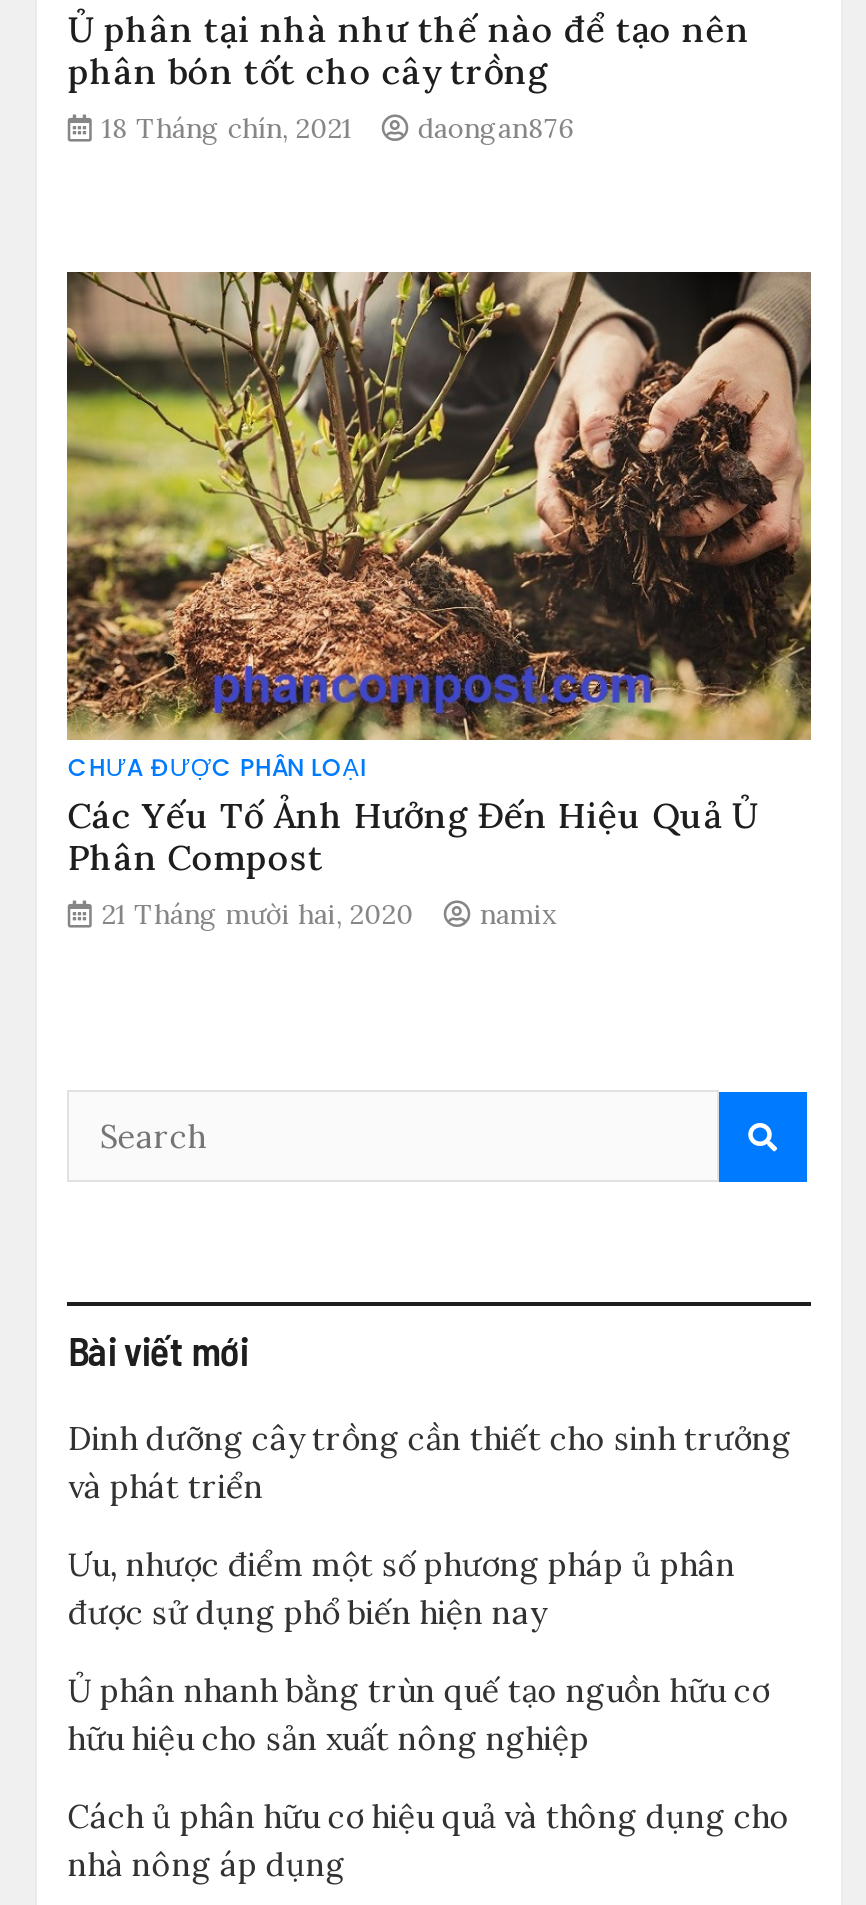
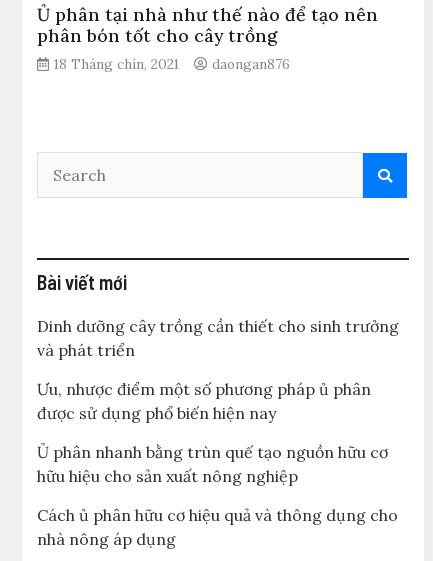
- [image]
- CHƯA ĐƯỢC PHÂN LOẠI
- Các Yếu Tố Ảnh Hưởng Đến Hiệu Quả Ủ
- Phân Compost
- 21 Tháng mười hai, 2020
- namix
